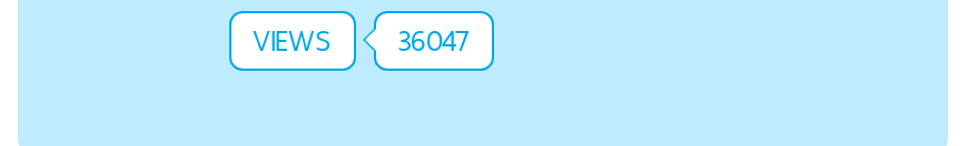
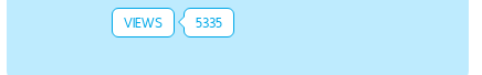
- VIEWS 36047
+ VIEWS 5335
